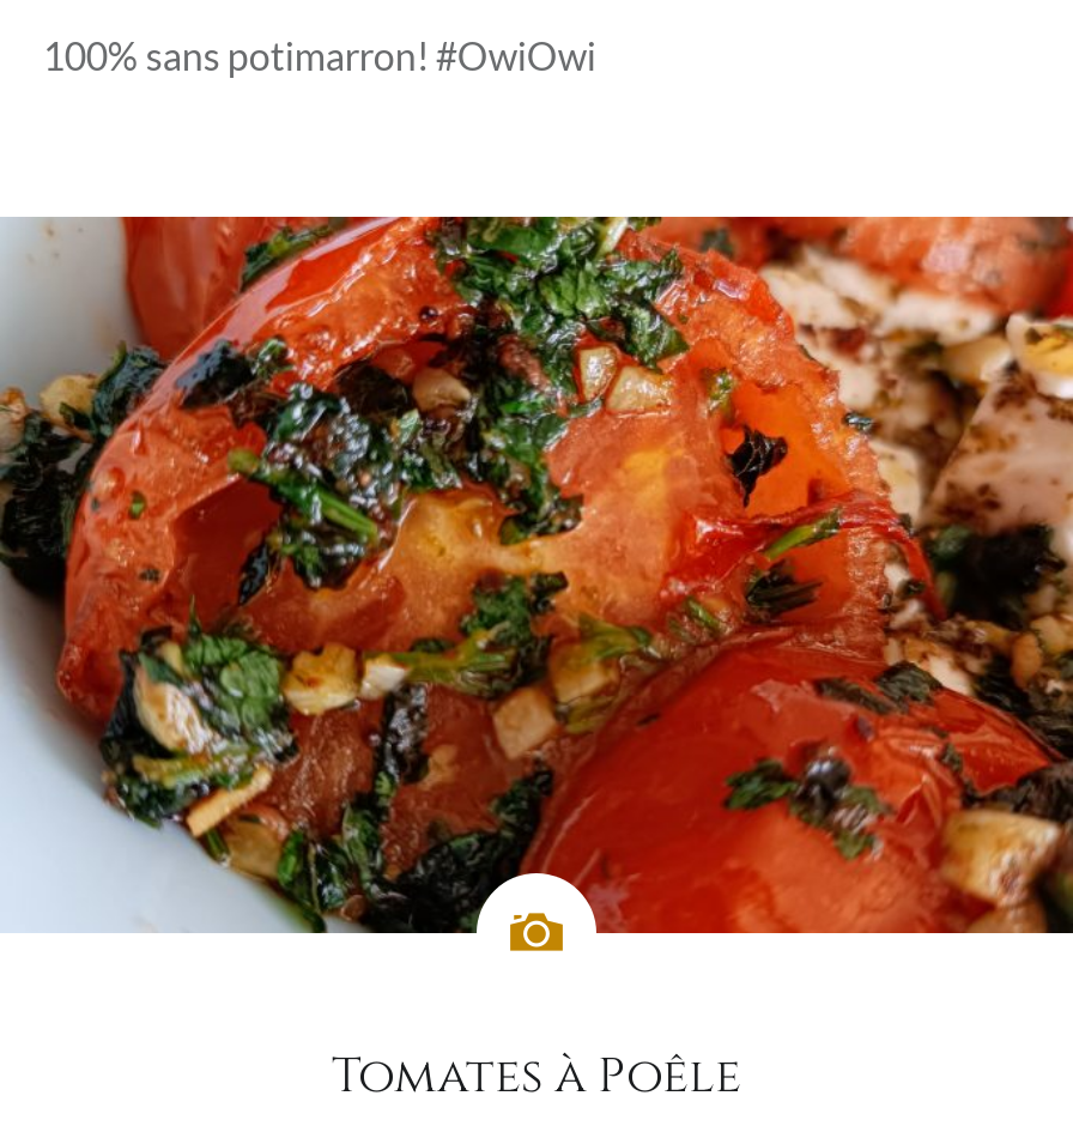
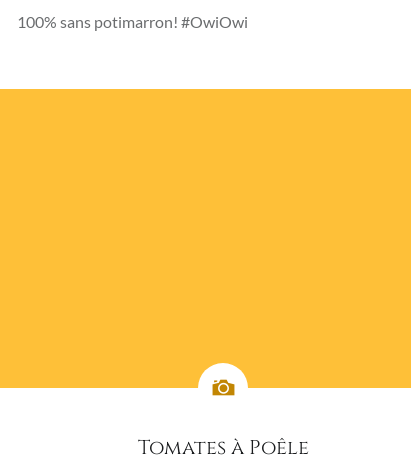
- [image]
